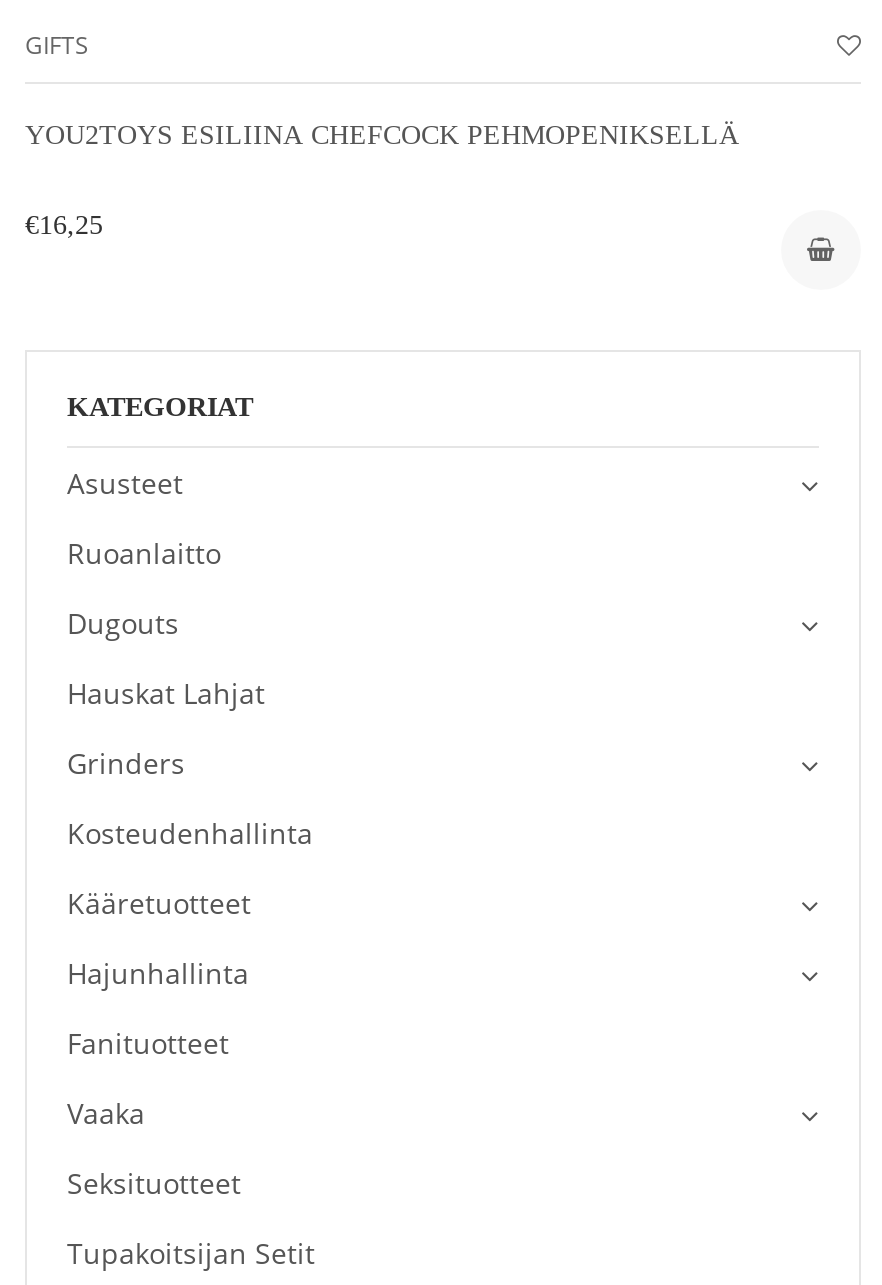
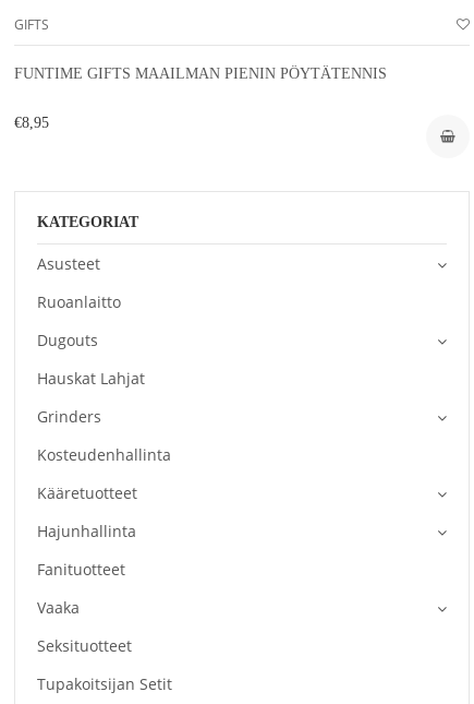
- YOU2TOYS ESILIINA CHEFCOCK PEHMOPENIKSELLÄ
+ FUNTIME GIFTS MAAILMAN PIENIN PÖYTÄTENNIS

- €16,25
+ €8,95
